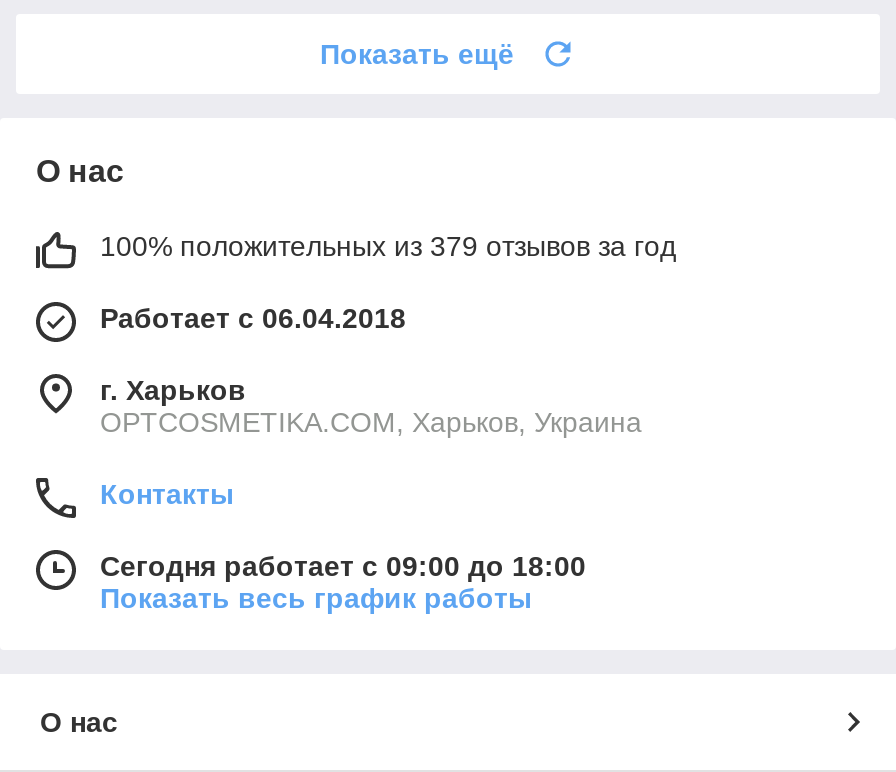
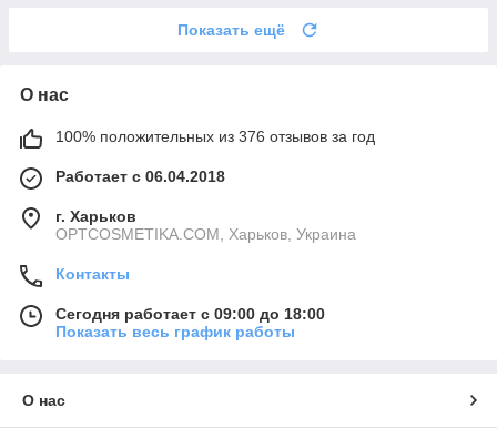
- 100% положительных из 379 отзывов за год
+ 100% положительных из 376 отзывов за год
